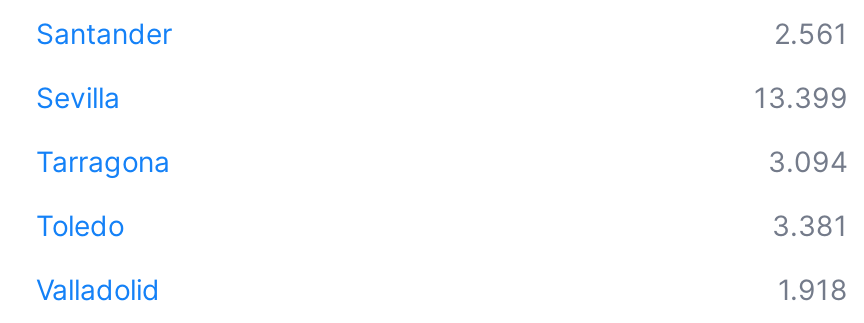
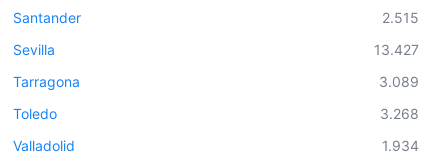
- 2.561
+ 2.515

- 13.399
+ 13.427

- 3.094
+ 3.089

- 3.381
+ 3.268

- 1.918
+ 1.934
